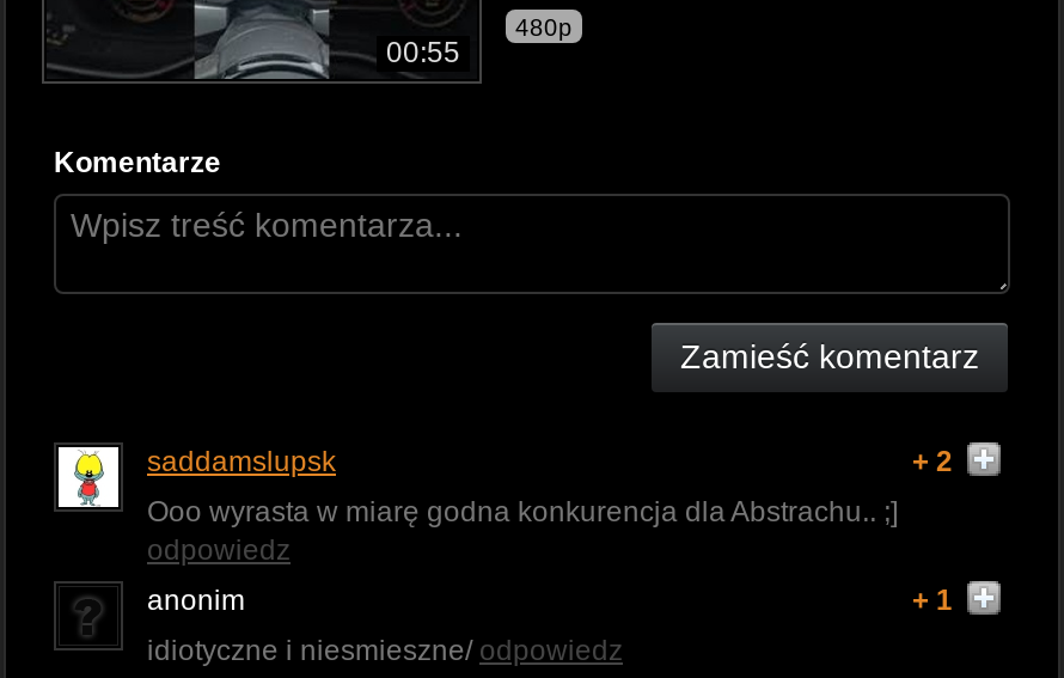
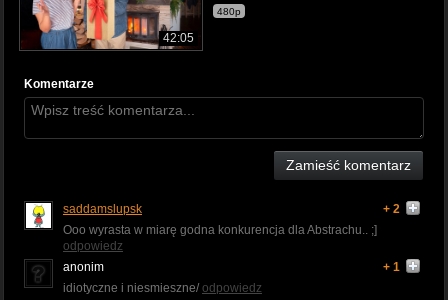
- 00:55
+ 42:05
